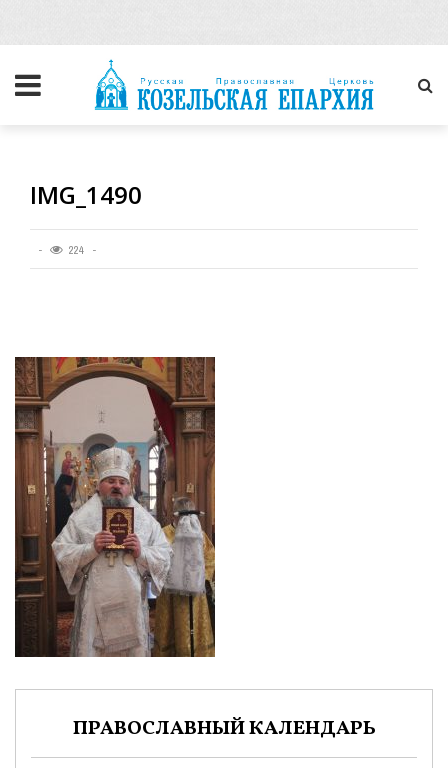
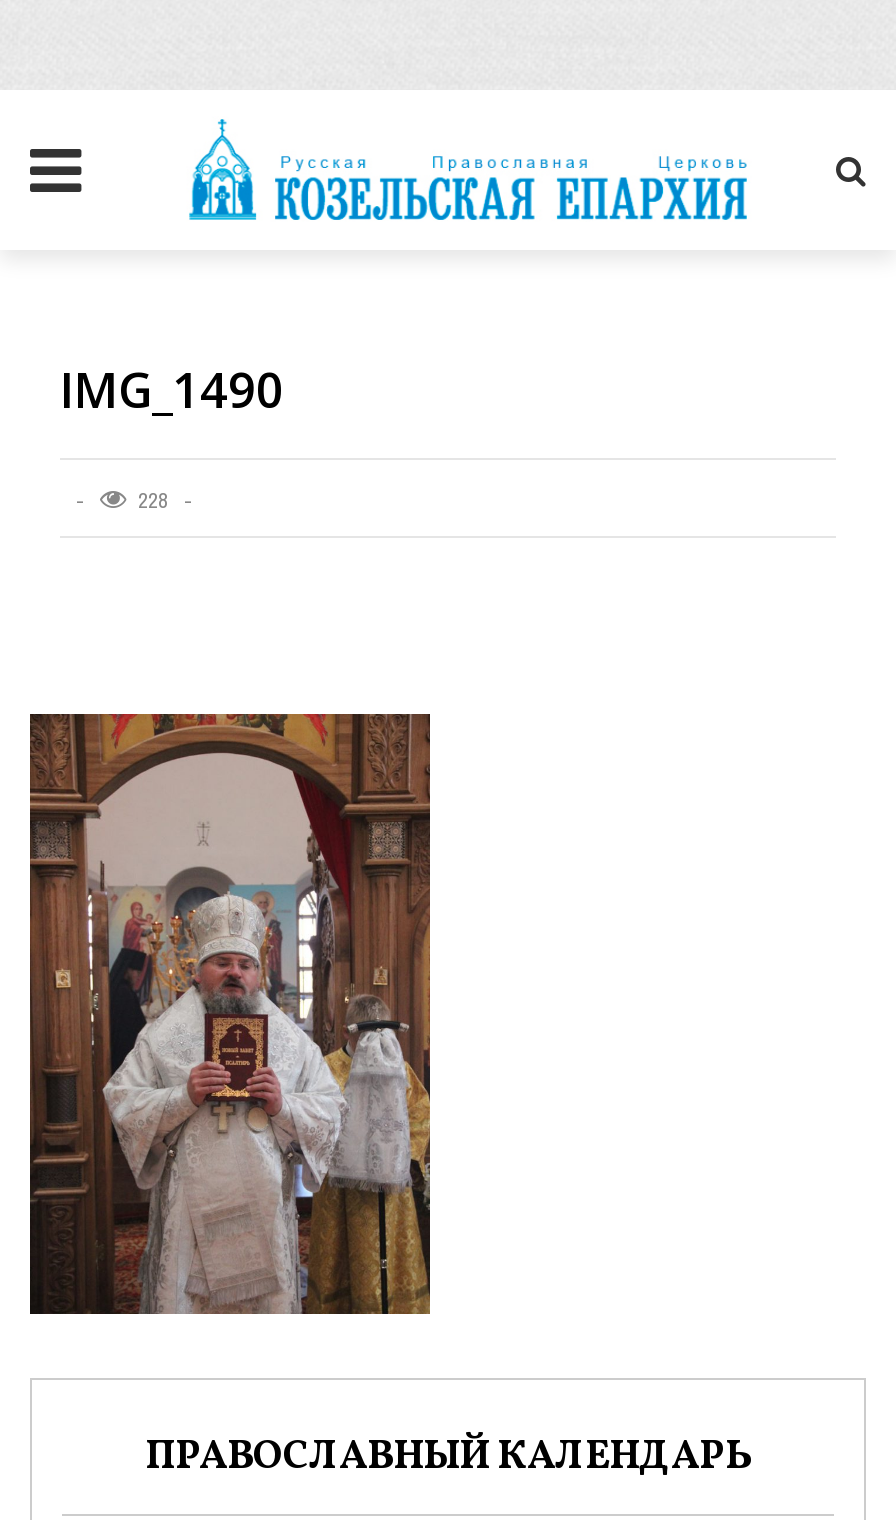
- 224
+ 228
